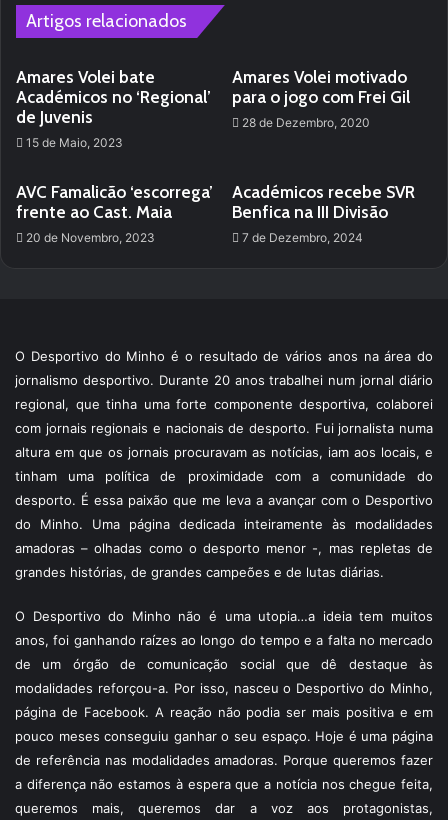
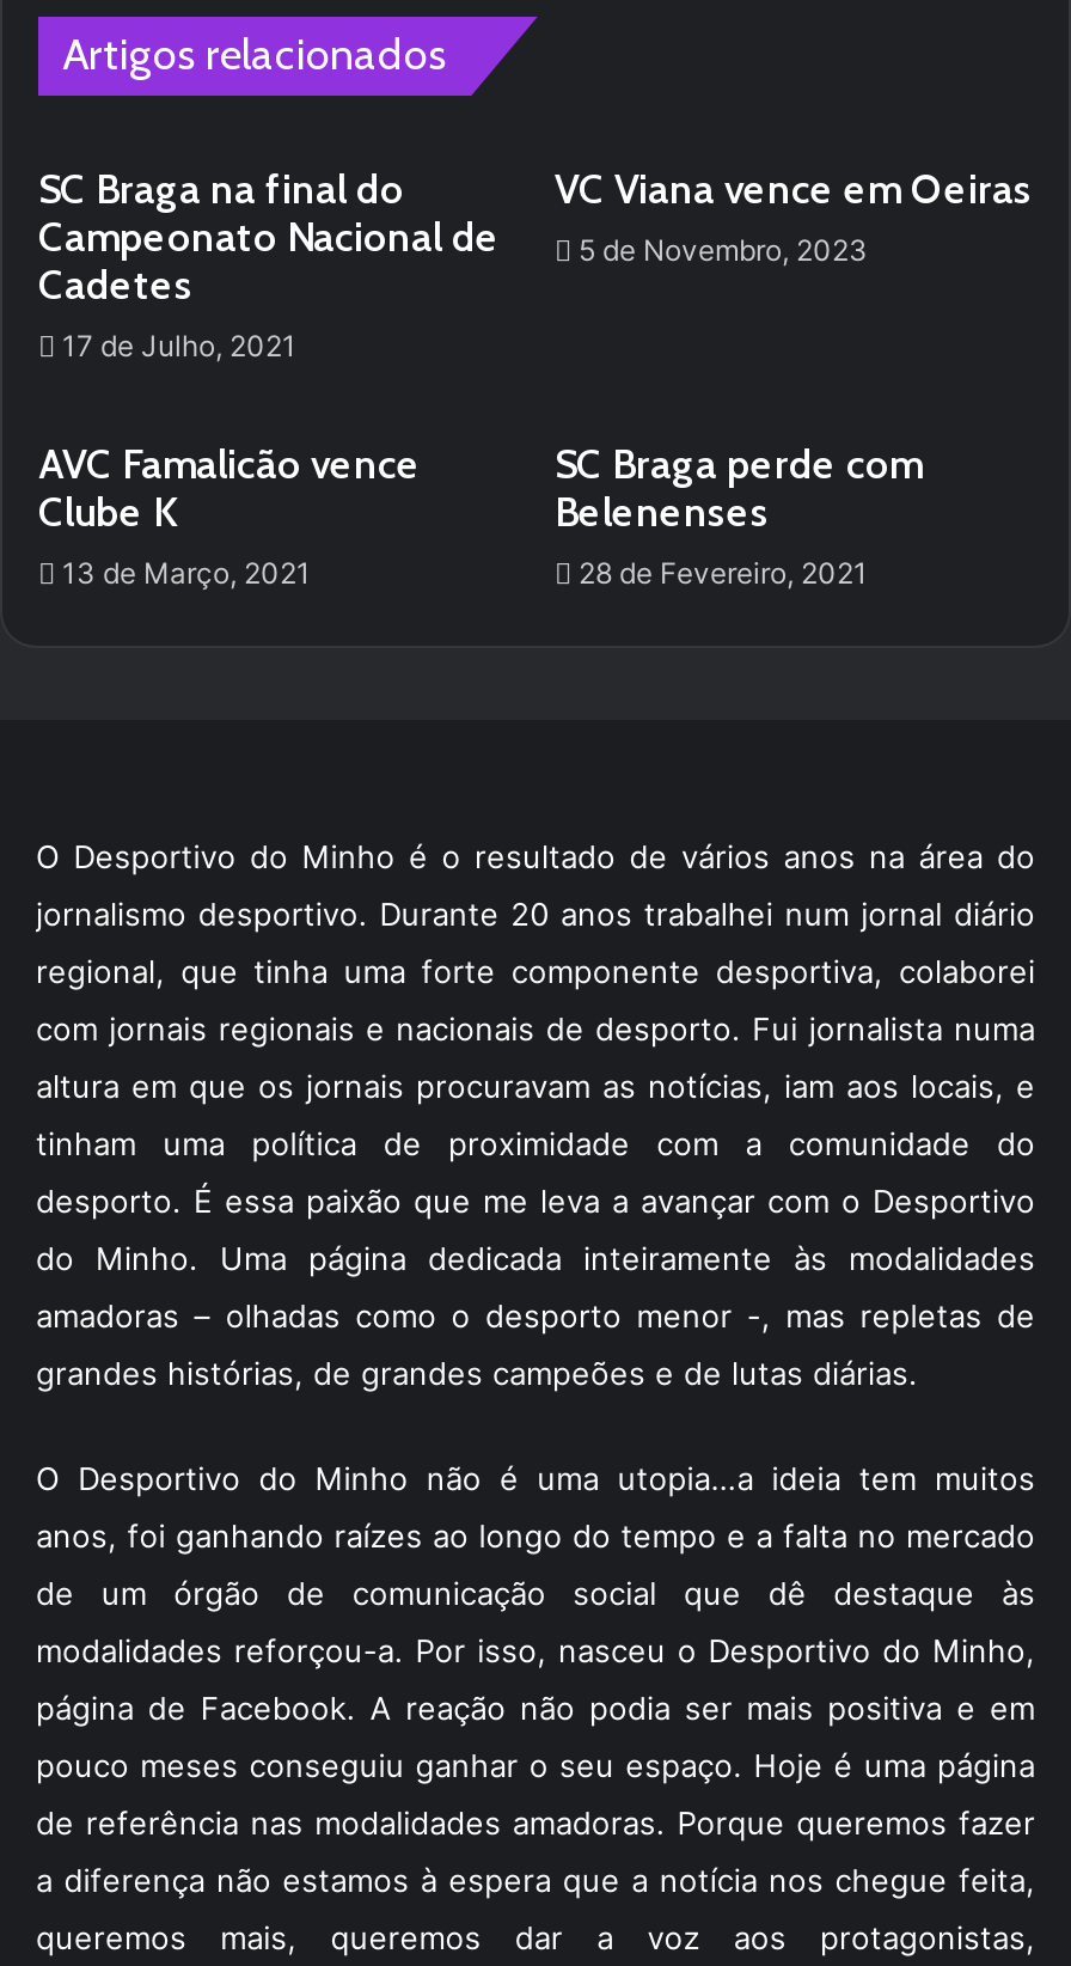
- Amares Volei bate
- Académicos no ‘Regional’
- de Juvenis
- 15 de Maio, 2023
+ SC Braga na final do
+ Campeonato Nacional de
+ Cadetes
+ 17 de Julho, 2021

- Amares Volei motivado
- para o jogo com Frei Gil
- 28 de Dezembro, 2020
+ VC Viana vence em Oeiras
+ 5 de Novembro, 2023

- AVC Famalicão ‘escorrega’
- frente ao Cast. Maia
- 20 de Novembro, 2023
+ AVC Famalicão vence
+ Clube K
+ 13 de Março, 2021

- Académicos recebe SVR
- Benfica na III Divisão
- 7 de Dezembro, 2024
+ SC Braga perde com
+ Belenenses
+ 28 de Fevereiro, 2021
